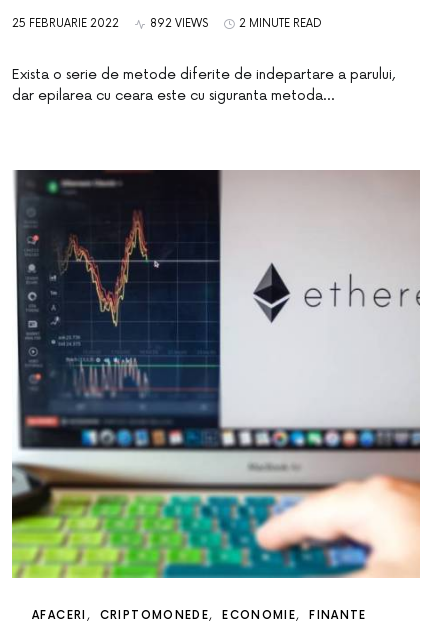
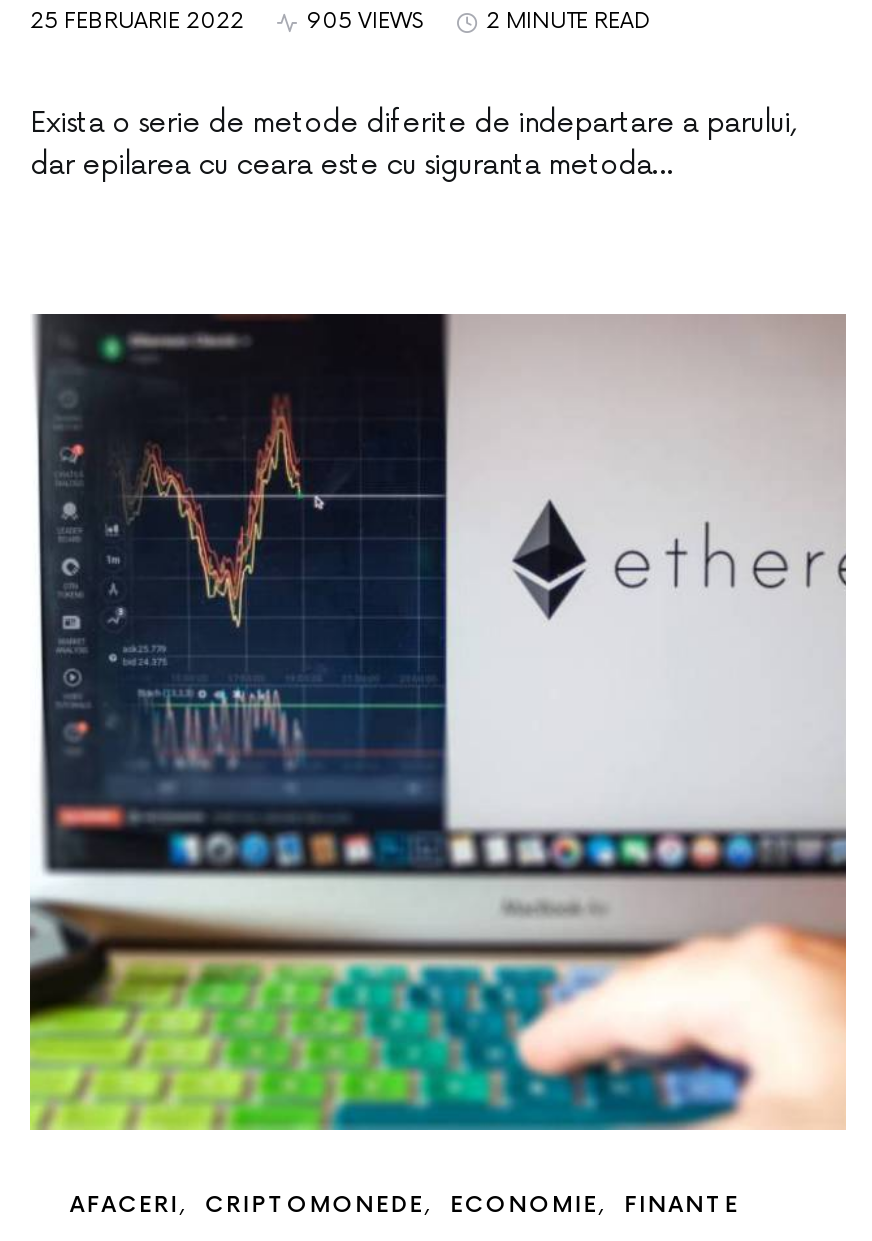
- 892 VIEWS
+ 905 VIEWS
